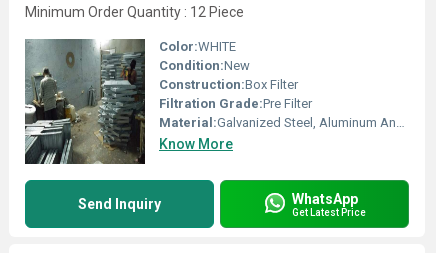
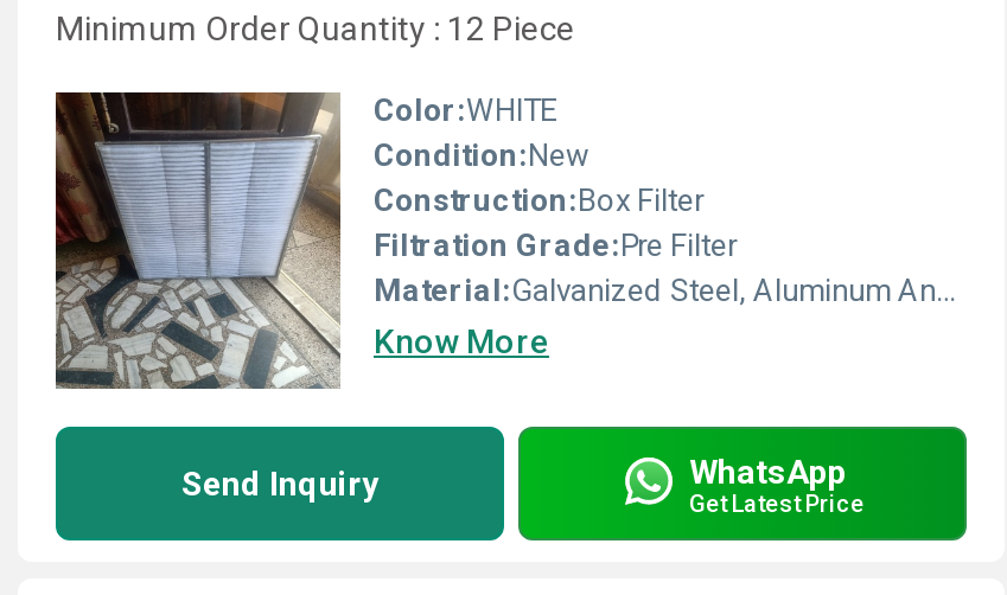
- [image]
+ [image]
